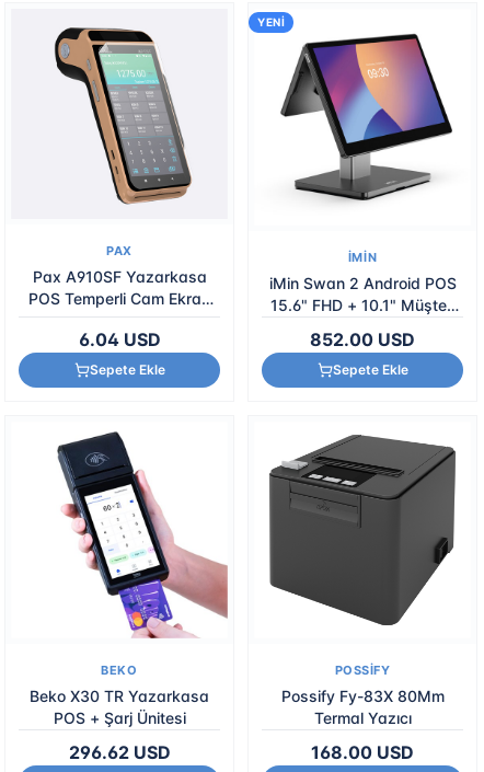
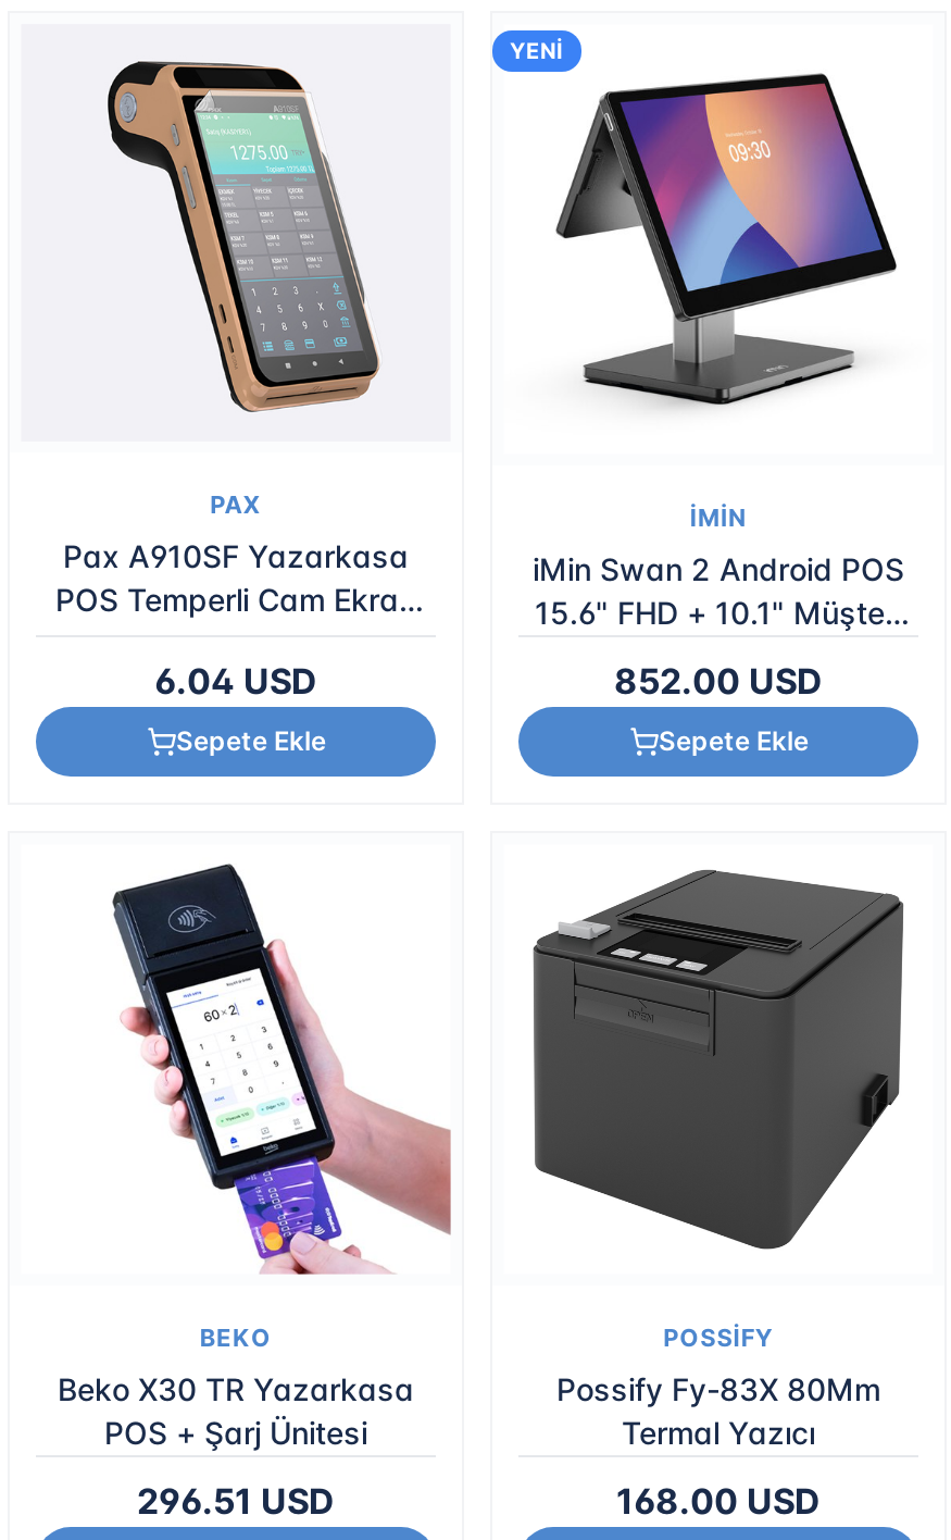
- 296.62 USD
+ 296.51 USD
